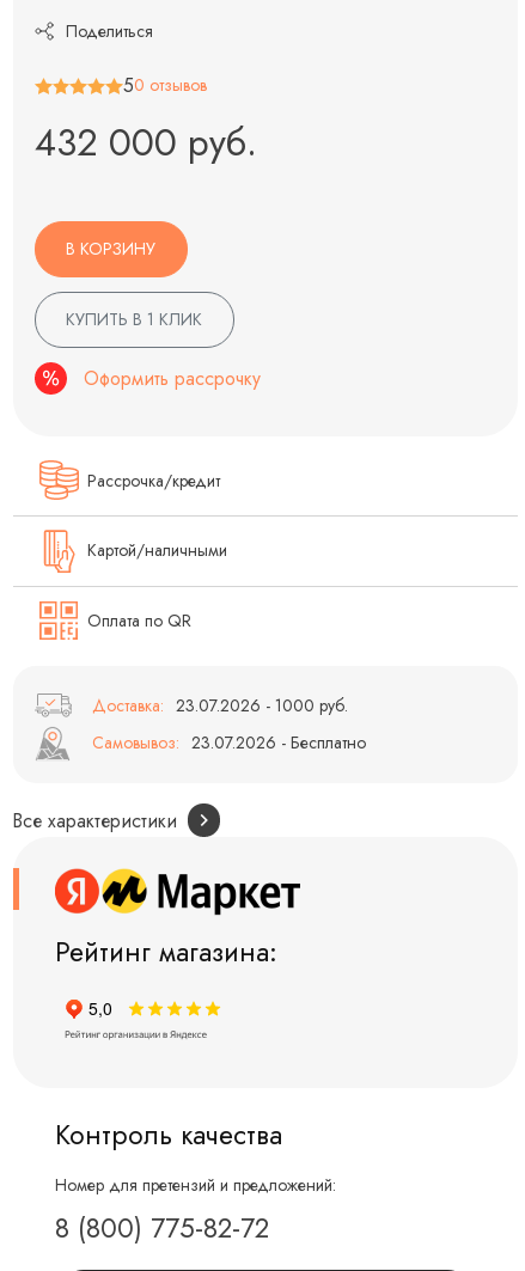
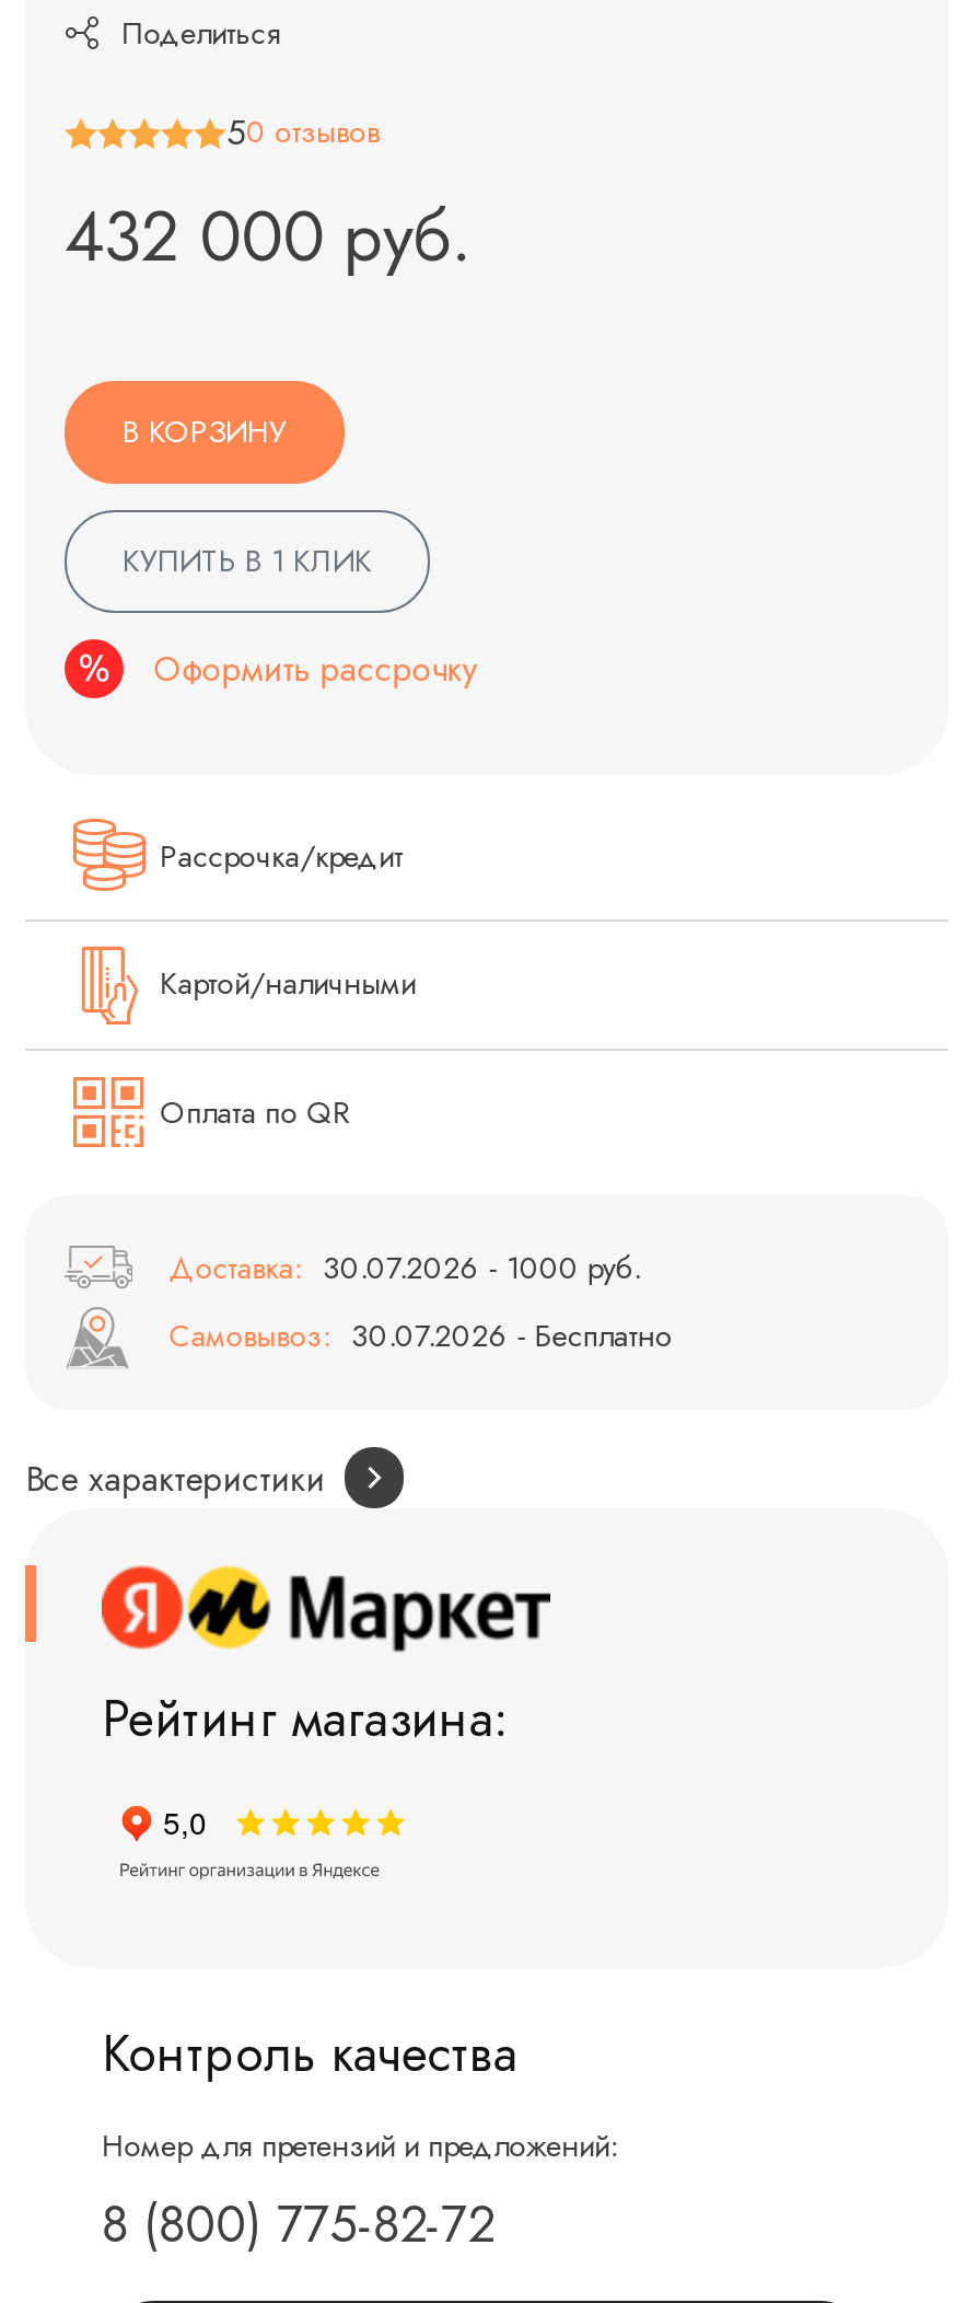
- Доставка: 23.07.2026 - 1000 руб.
+ Доставка: 30.07.2026 - 1000 руб.

- Самовывоз: 23.07.2026 - Бесплатно
+ Самовывоз: 30.07.2026 - Бесплатно
